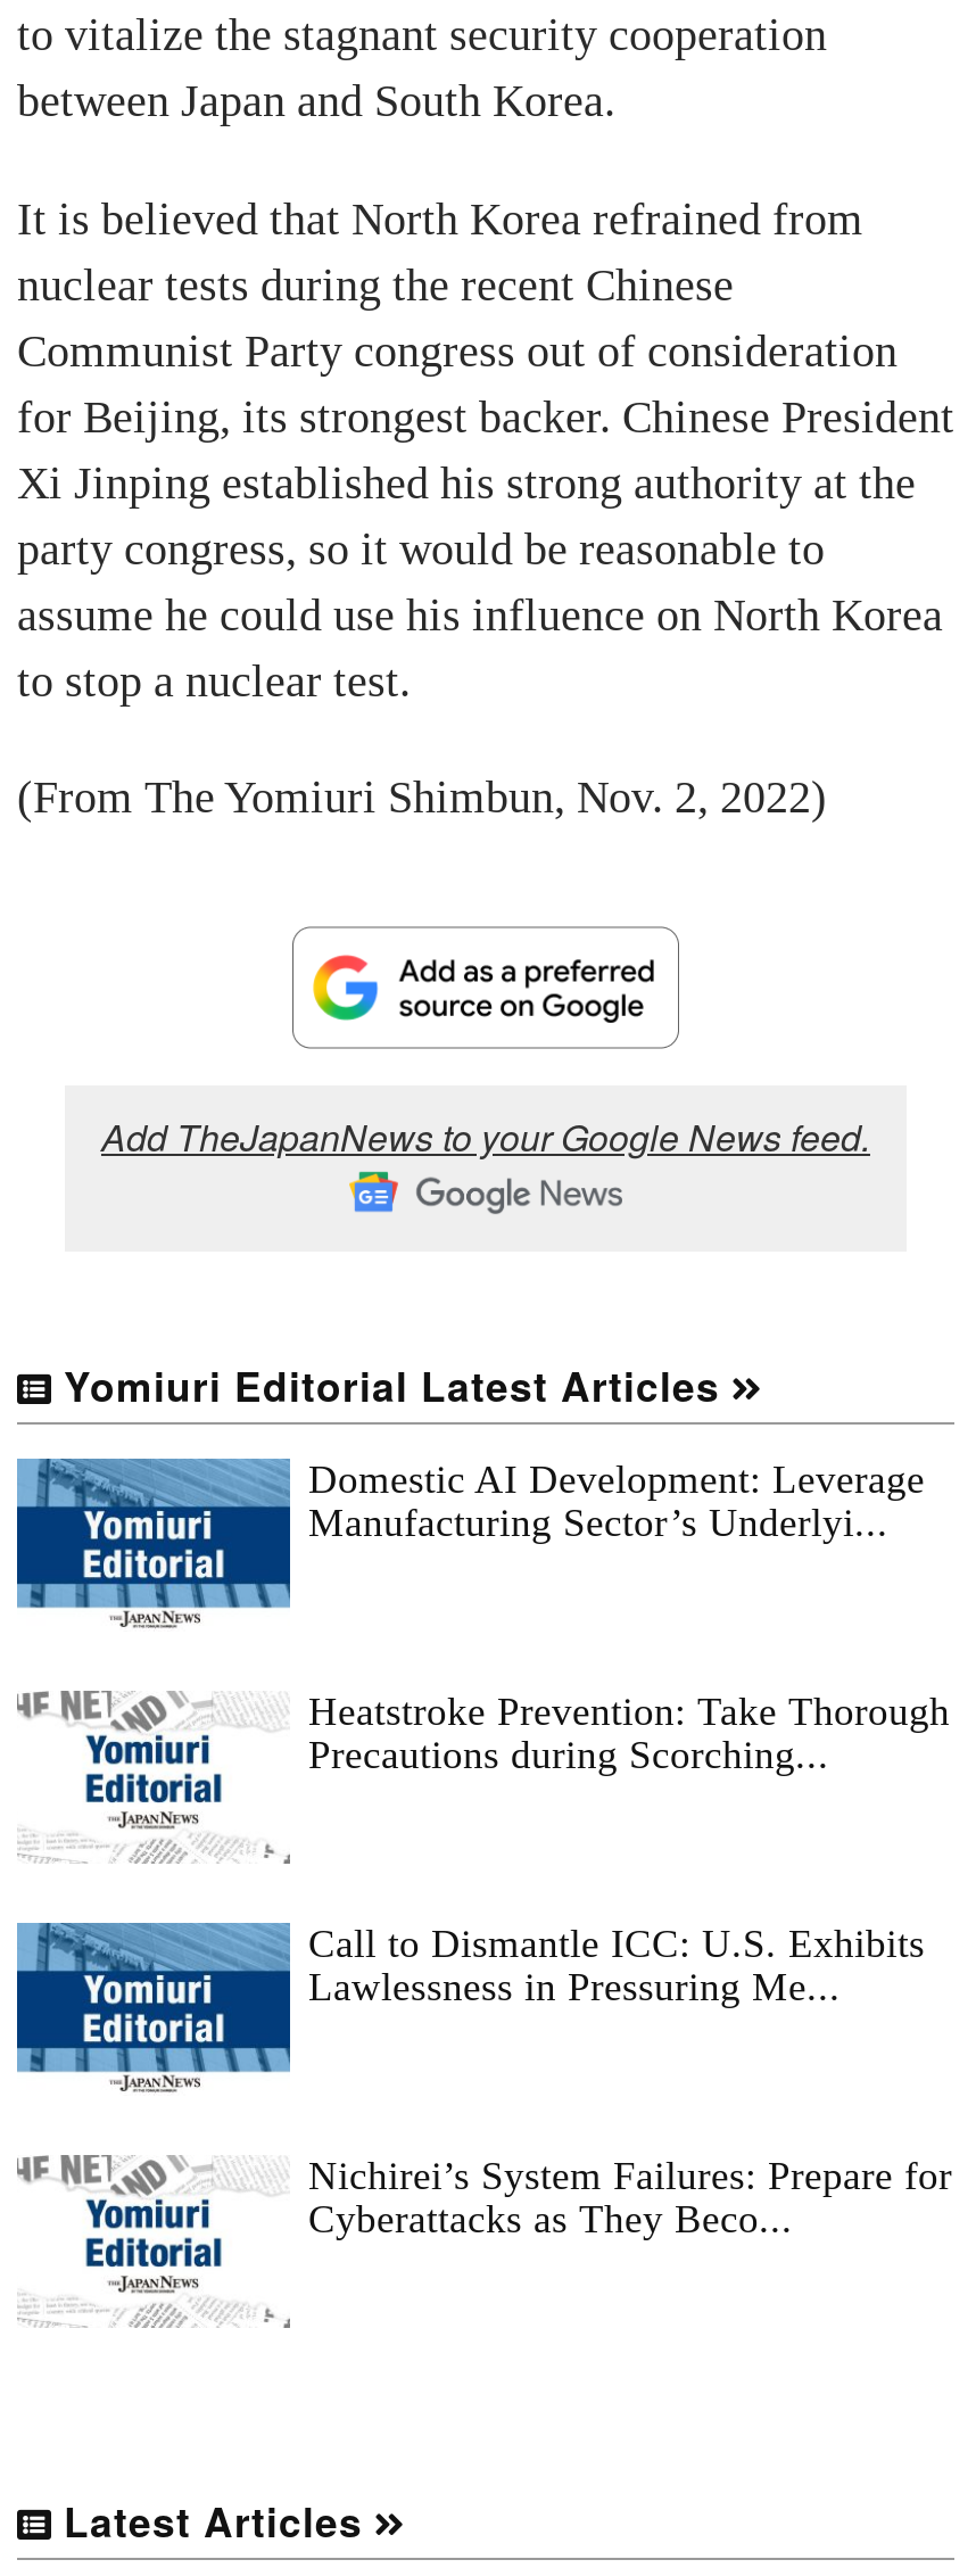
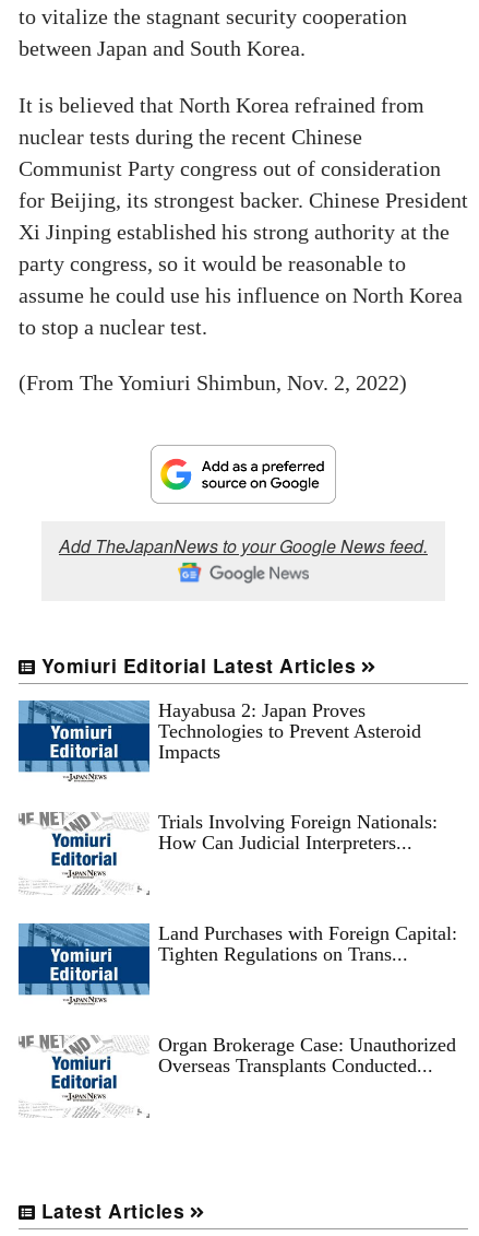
- Domestic AI Development: Leverage
- Manufacturing Sector’s Underlyi...
+ Hayabusa 2: Japan Proves
+ Technologies to Prevent Asteroid
+ Impacts

- Heatstroke Prevention: Take Thorough
- Precautions during Scorching...
+ Trials Involving Foreign Nationals:
+ How Can Judicial Interpreters...

- Call to Dismantle ICC: U.S. Exhibits
- Lawlessness in Pressuring Me...
+ Land Purchases with Foreign Capital:
+ Tighten Regulations on Trans...

- Nichirei’s System Failures: Prepare for
- Cyberattacks as They Beco...
+ Organ Brokerage Case: Unauthorized
+ Overseas Transplants Conducted...
